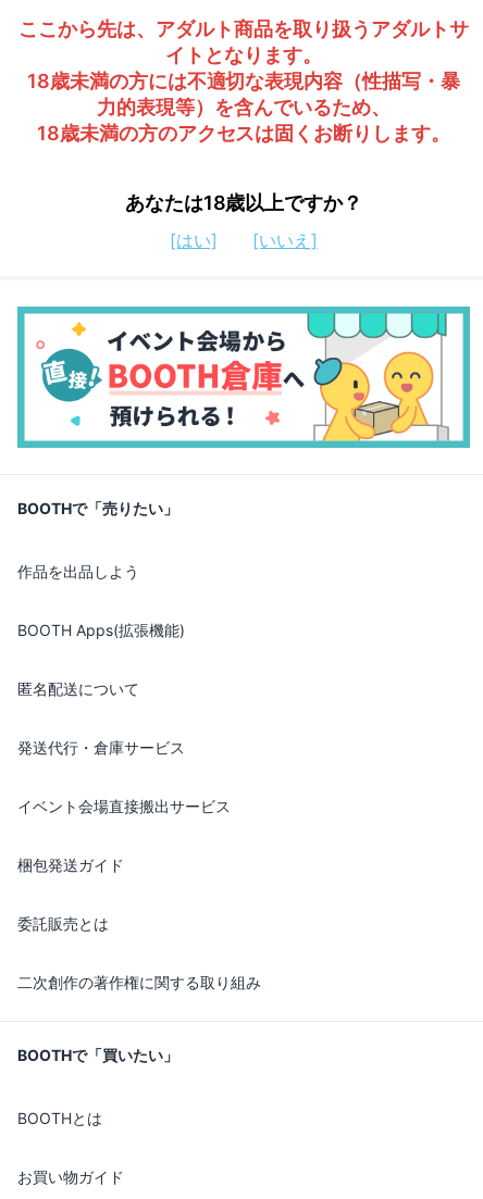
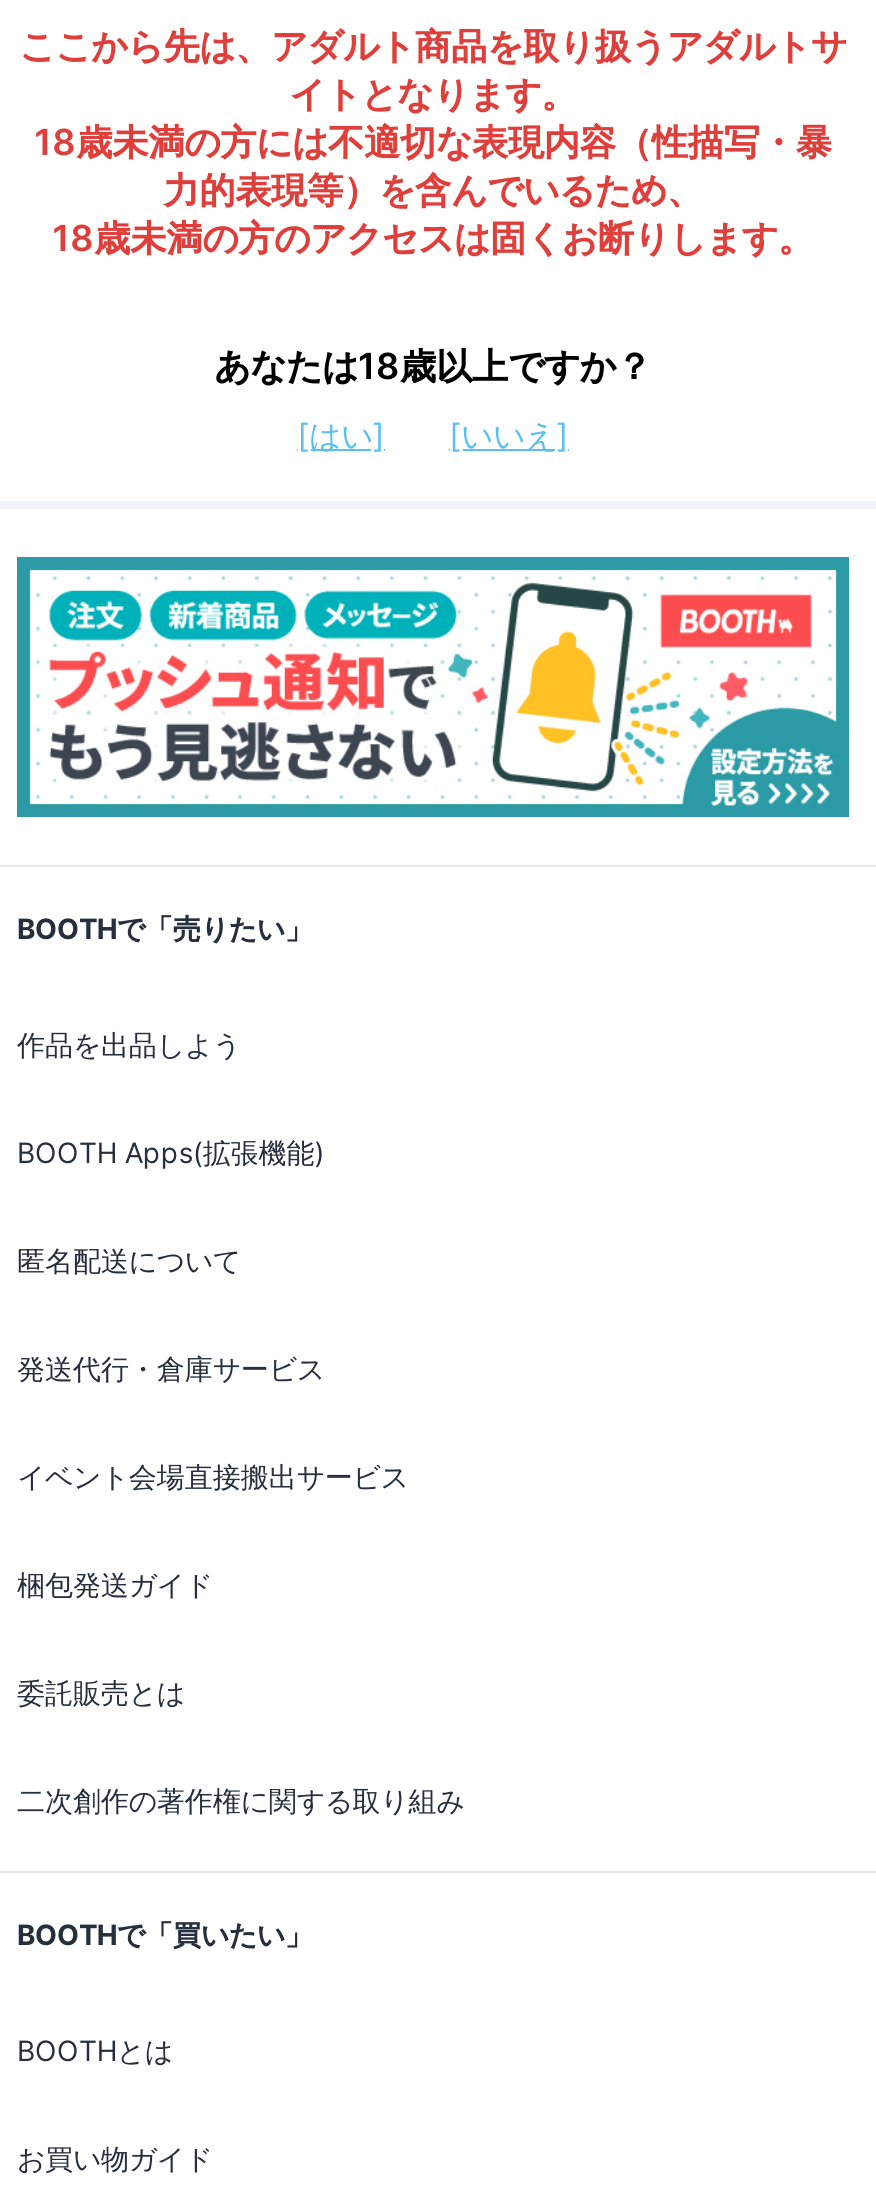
- [image]
+ [image]
